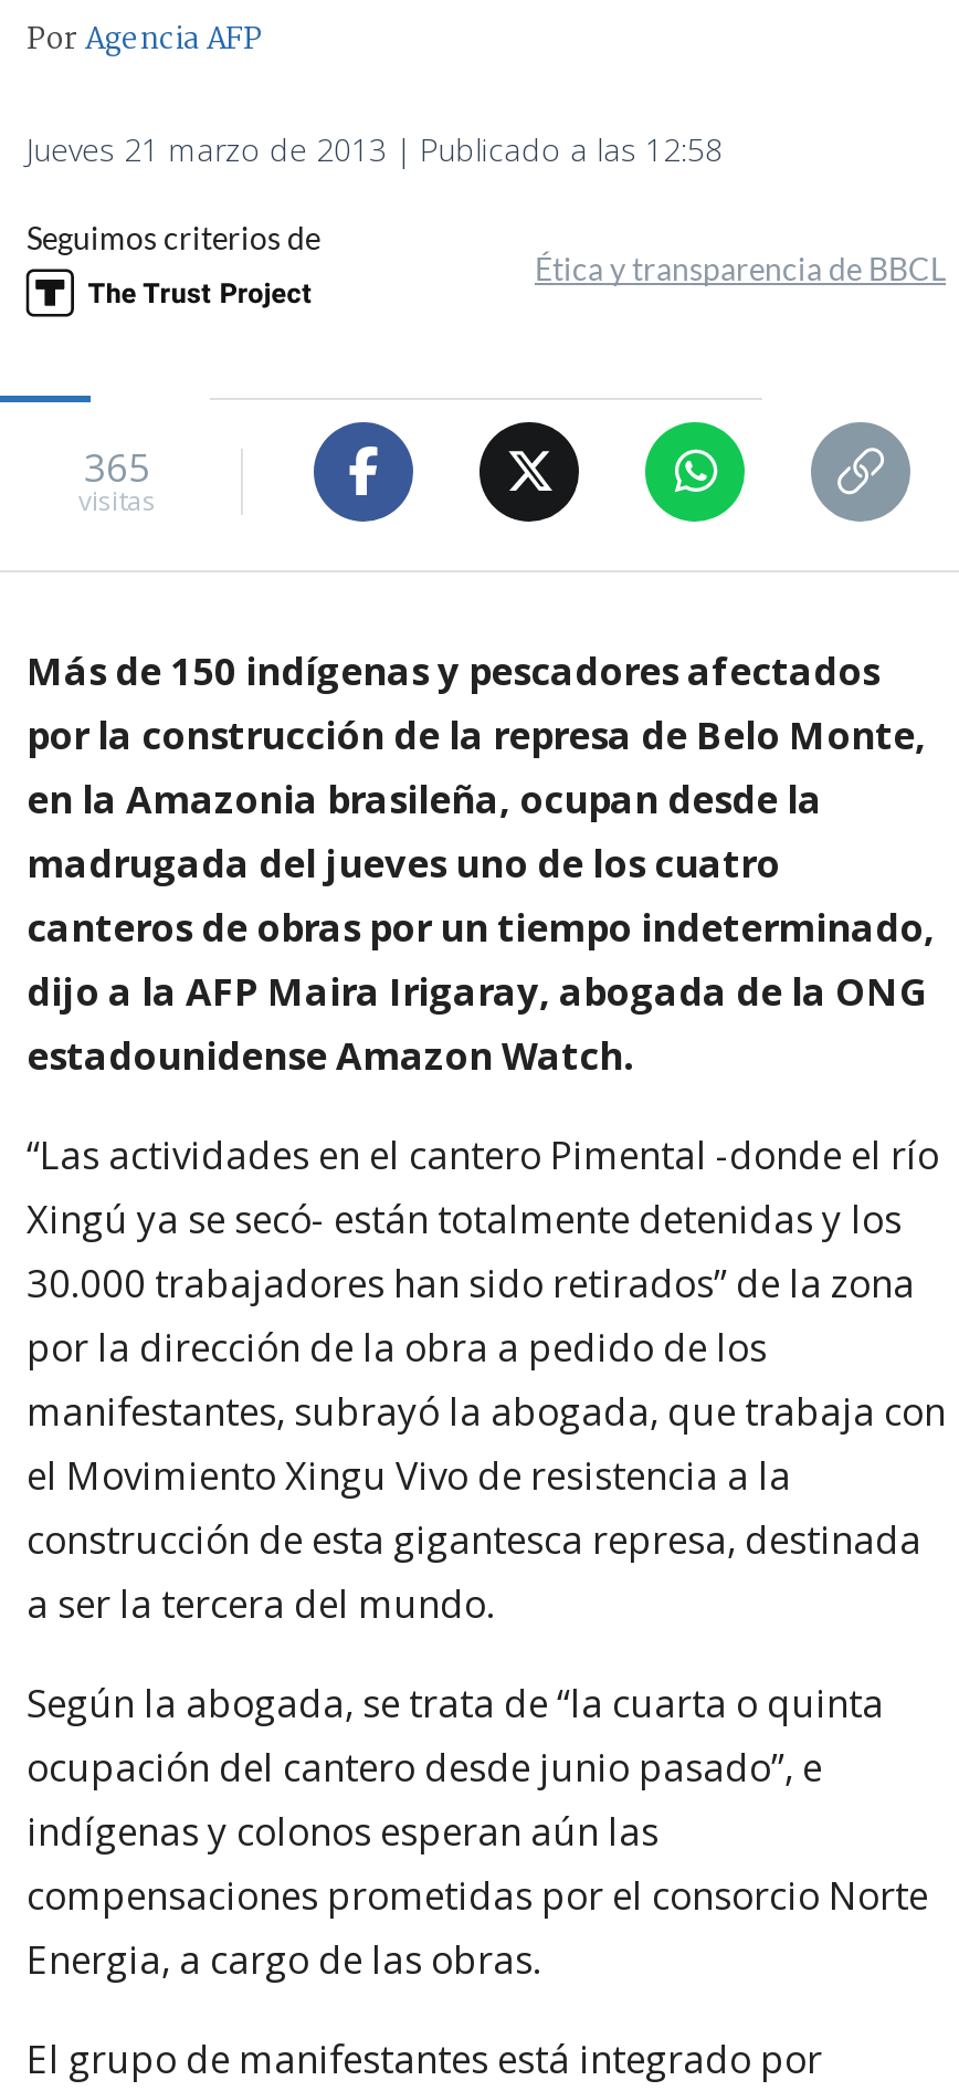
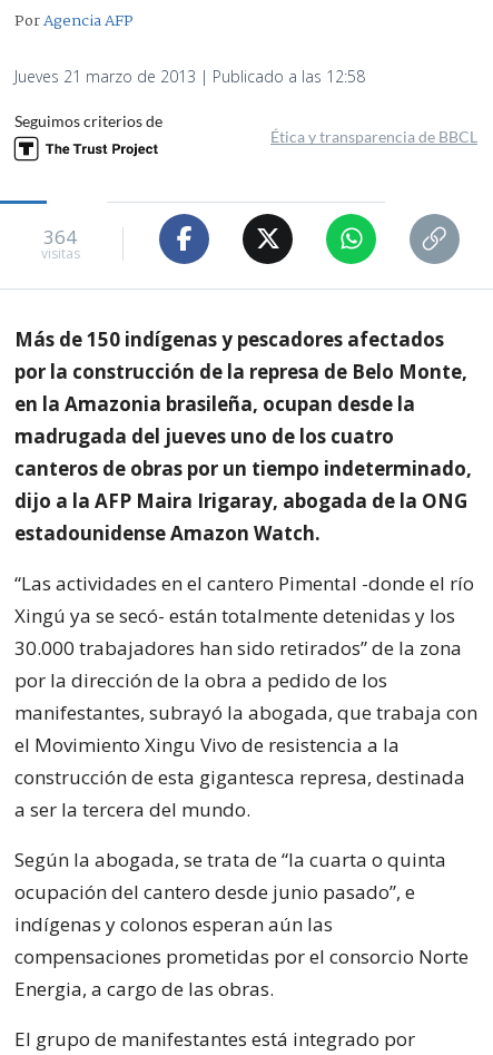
- 365
+ 364
